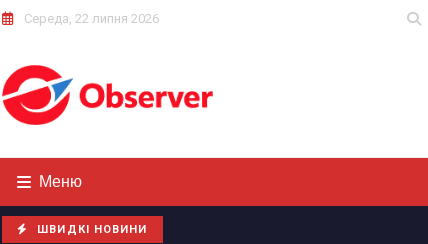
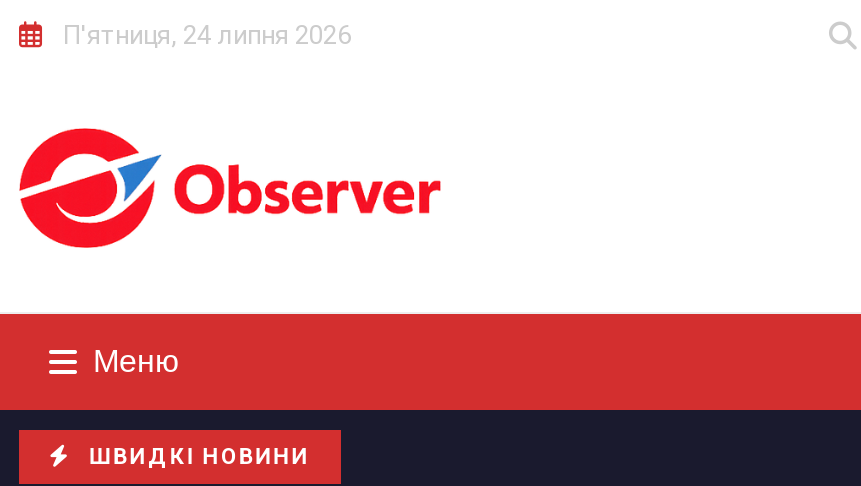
- Середа, 22 липня 2026
+ П'ятниця, 24 липня 2026
